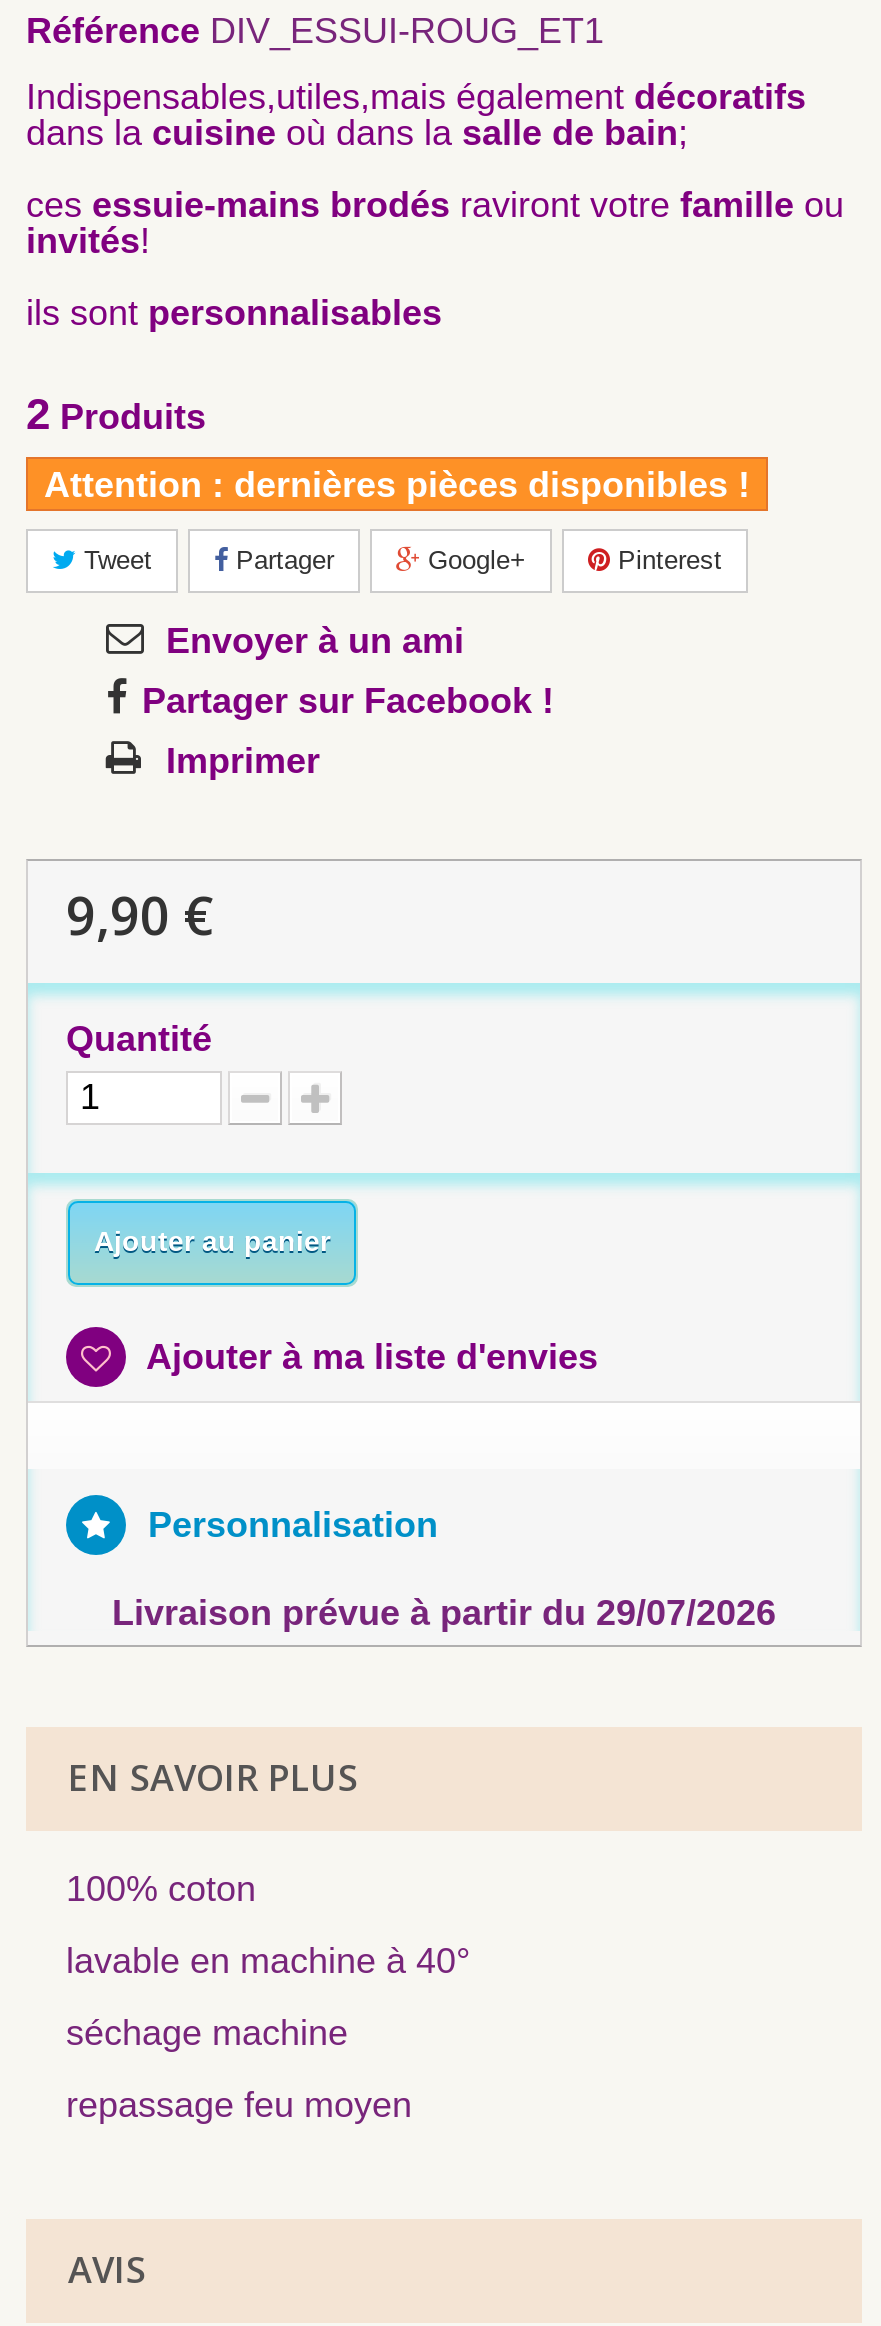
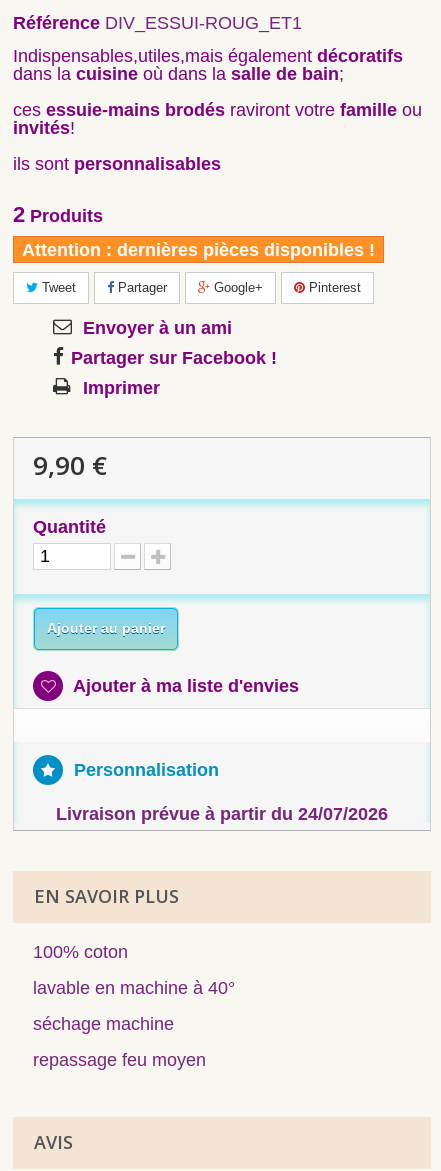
- Livraison prévue à partir du 29/07/2026
+ Livraison prévue à partir du 24/07/2026
